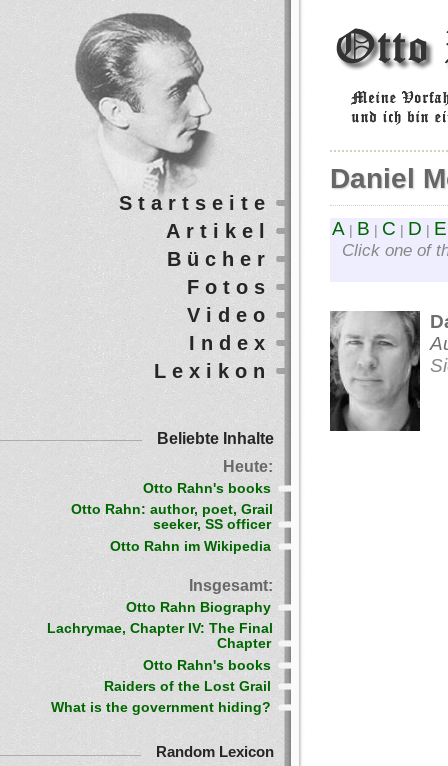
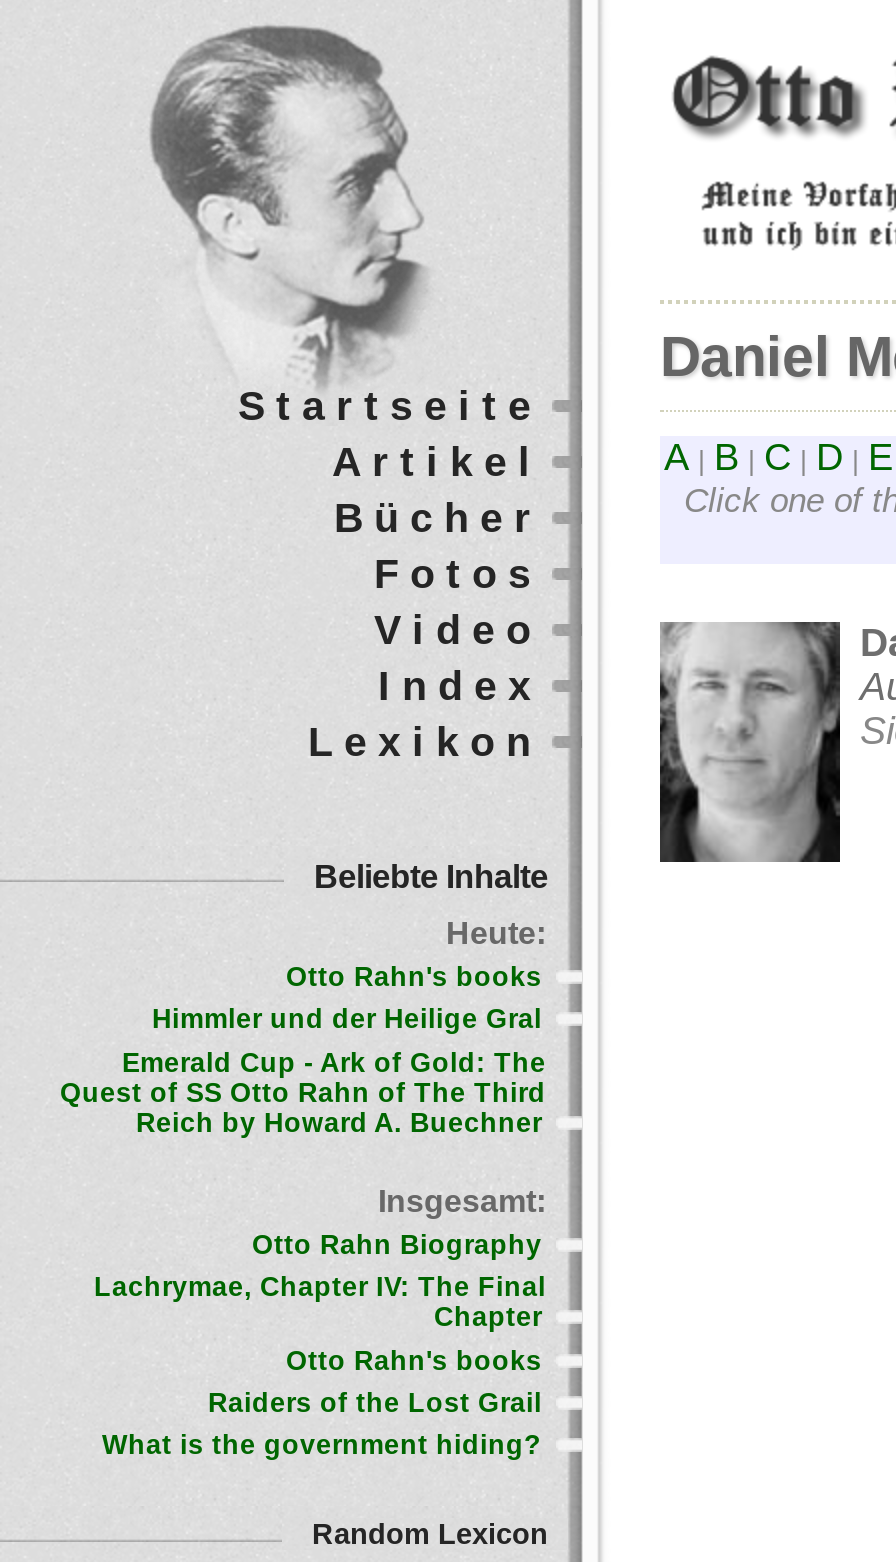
- Otto Rahn: author, poet, Grail
- seeker, SS officer
- Otto Rahn im Wikipedia
+ Himmler und der Heilige Gral
+ Emerald Cup - Ark of Gold: The
+ Quest of SS Otto Rahn of The Third
+ Reich by Howard A. Buechner
